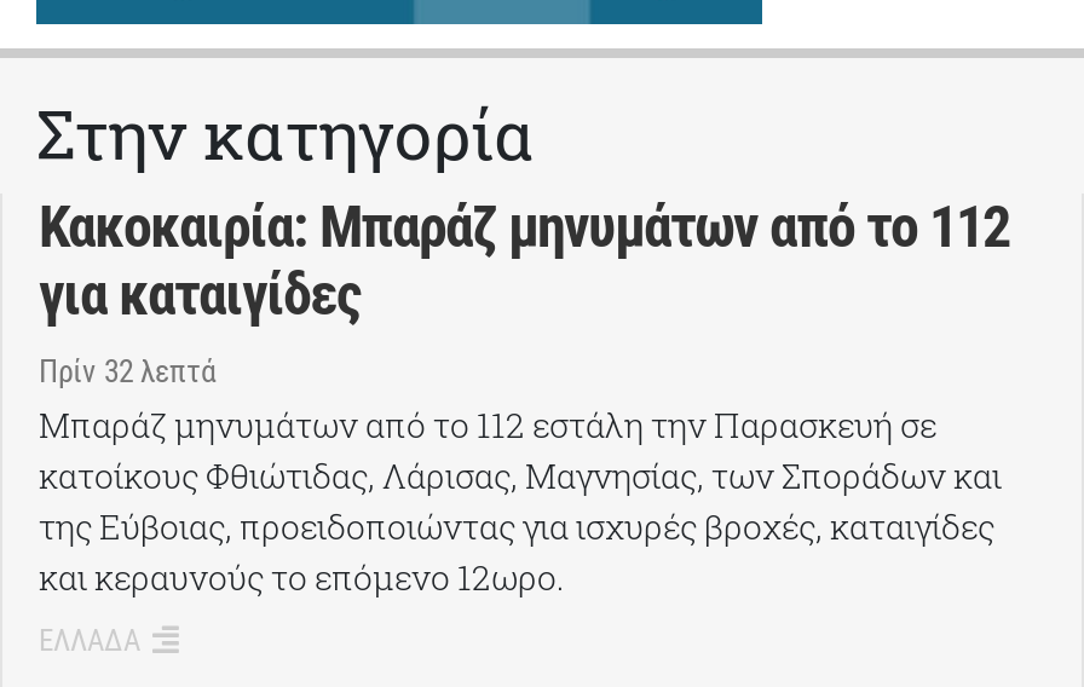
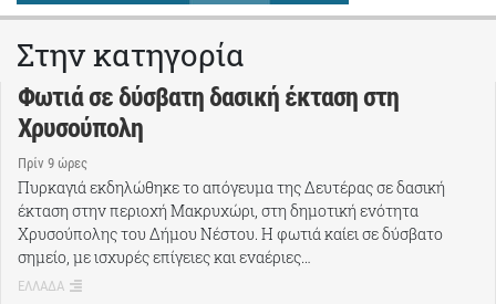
- Κακοκαιρία: Μπαράζ μηνυμάτων από το 112
- για καταιγίδες
- Πρίν 32 λεπτά
- Μπαράζ μηνυμάτων από το 112 εστάλη την Παρασκευή σε
- κατοίκους Φθιώτιδας, Λάρισας, Μαγνησίας, των Σποράδων και
- της Εύβοιας, προειδοποιώντας για ισχυρές βροχές, καταιγίδες
- και κεραυνούς το επόμενο 12ωρο.
+ Φωτιά σε δύσβατη δασική έκταση στη
+ Χρυσούπολη
+ Πρίν 9 ώρες
+ Πυρκαγιά εκδηλώθηκε το απόγευμα της Δευτέρας σε δασική
+ έκταση στην περιοχή Μακρυχώρι, στη δημοτική ενότητα
+ Χρυσούπολης του Δήμου Νέστου. Η φωτιά καίει σε δύσβατο
+ σημείο, με ισχυρές επίγειες και εναέριες…
